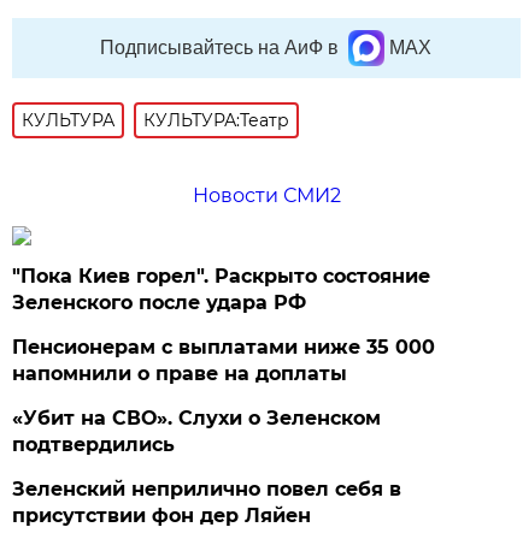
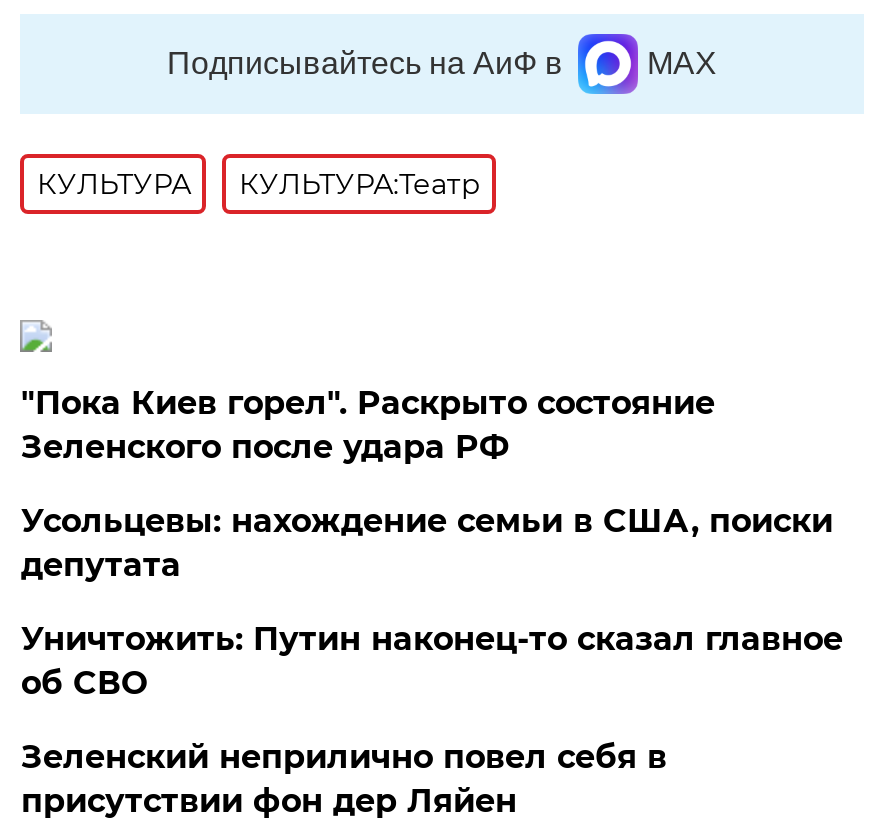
- Новости СМИ2

- Пенсионерам с выплатами ниже 35 000
- напомнили о праве на доплаты
+ Усольцевы: нахождение семьи в США, поиски
+ депутата

- «Убит на СВО». Слухи о Зеленском
- подтвердились
+ Уничтожить: Путин наконец-то сказал главное
+ об СВО
